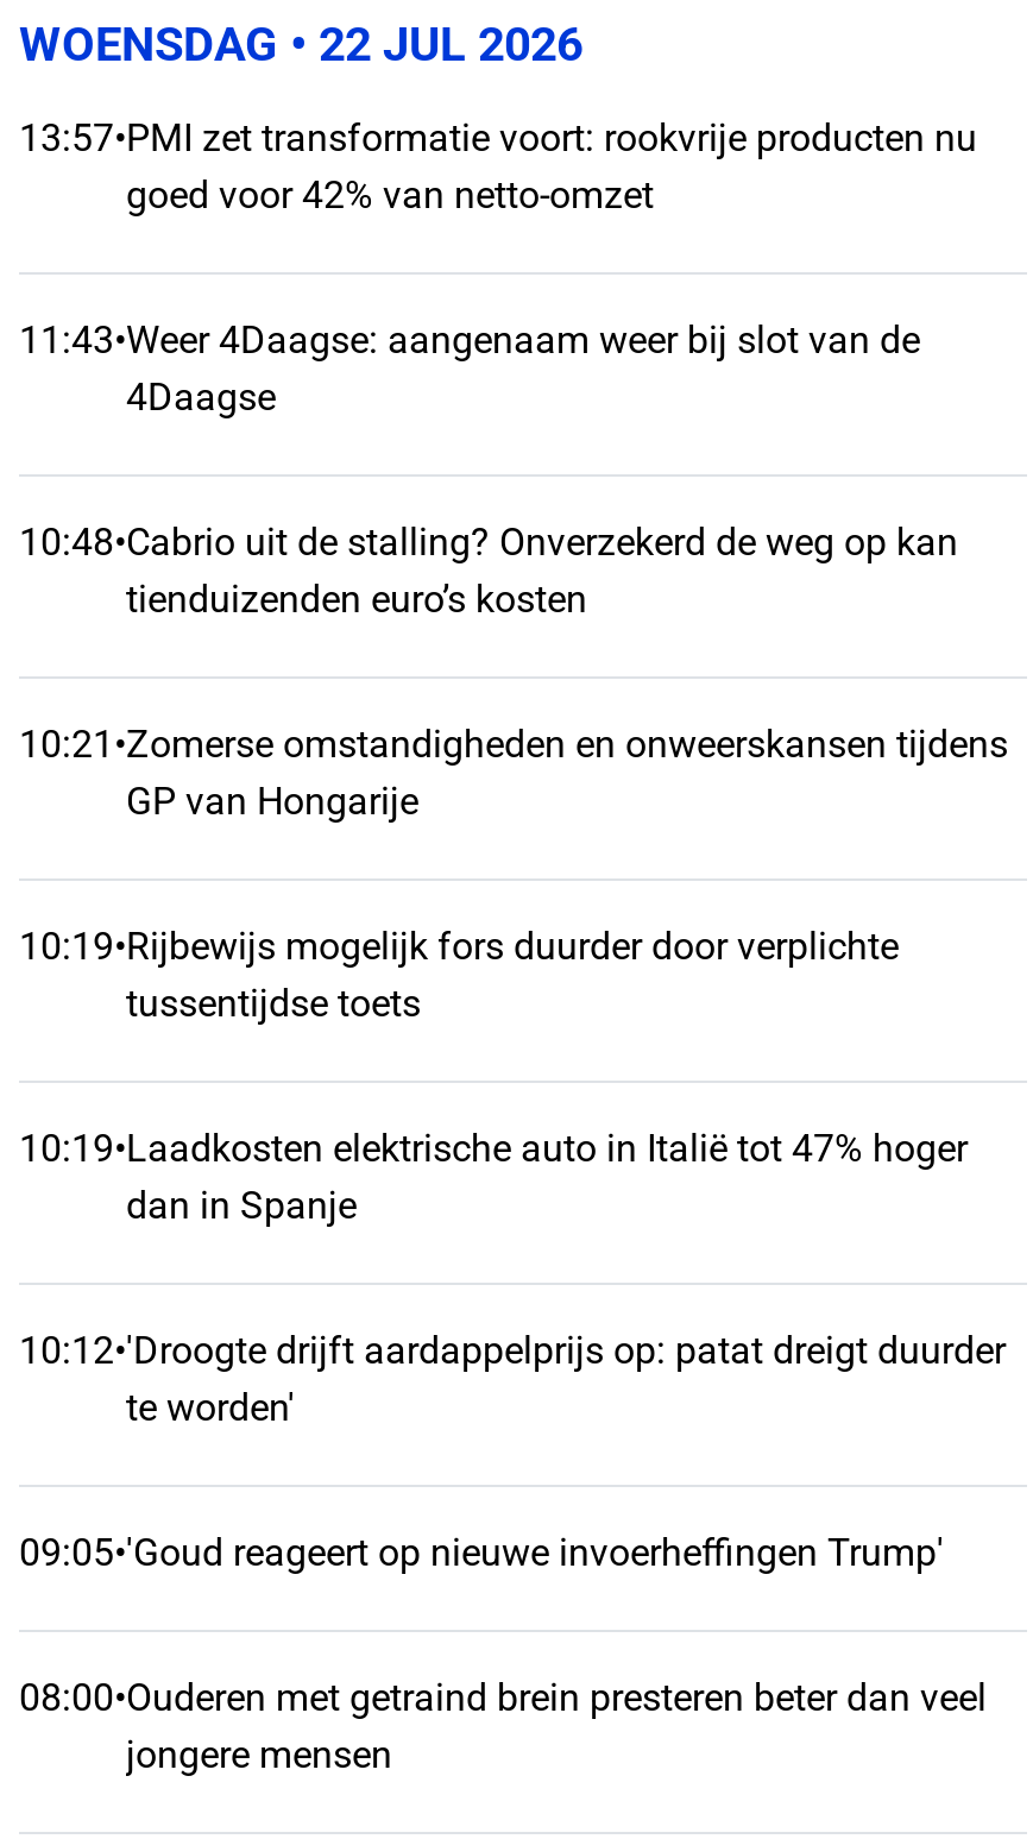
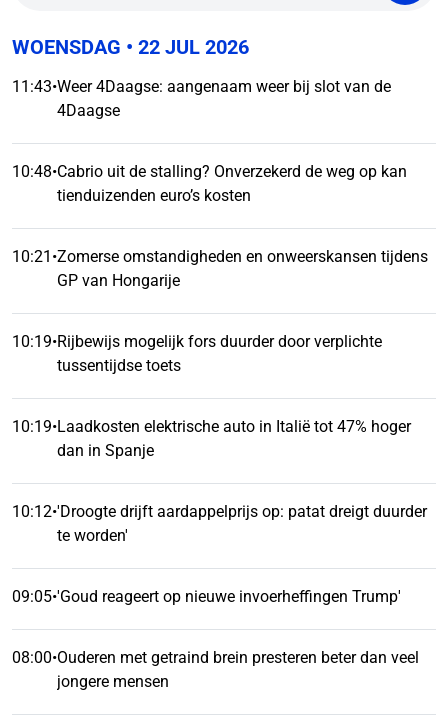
- 13:57•PMI zet transformatie voort: rookvrije producten nu
- goed voor 42% van netto-omzet
